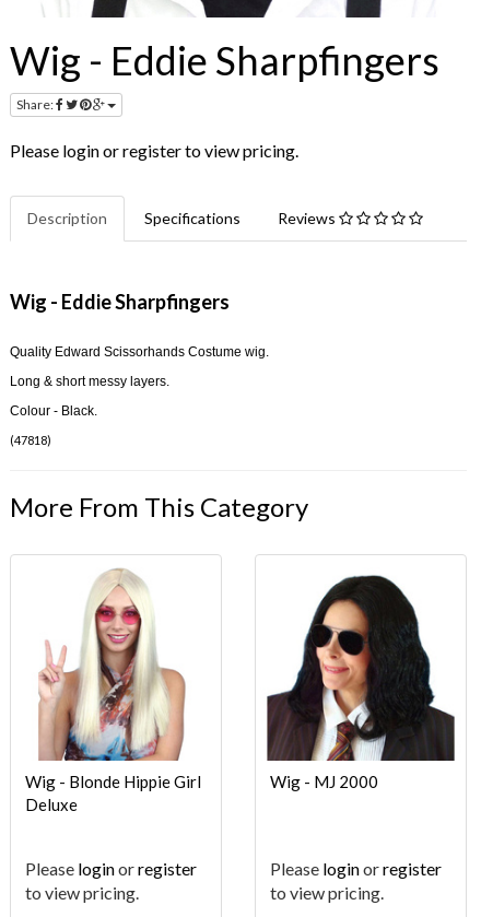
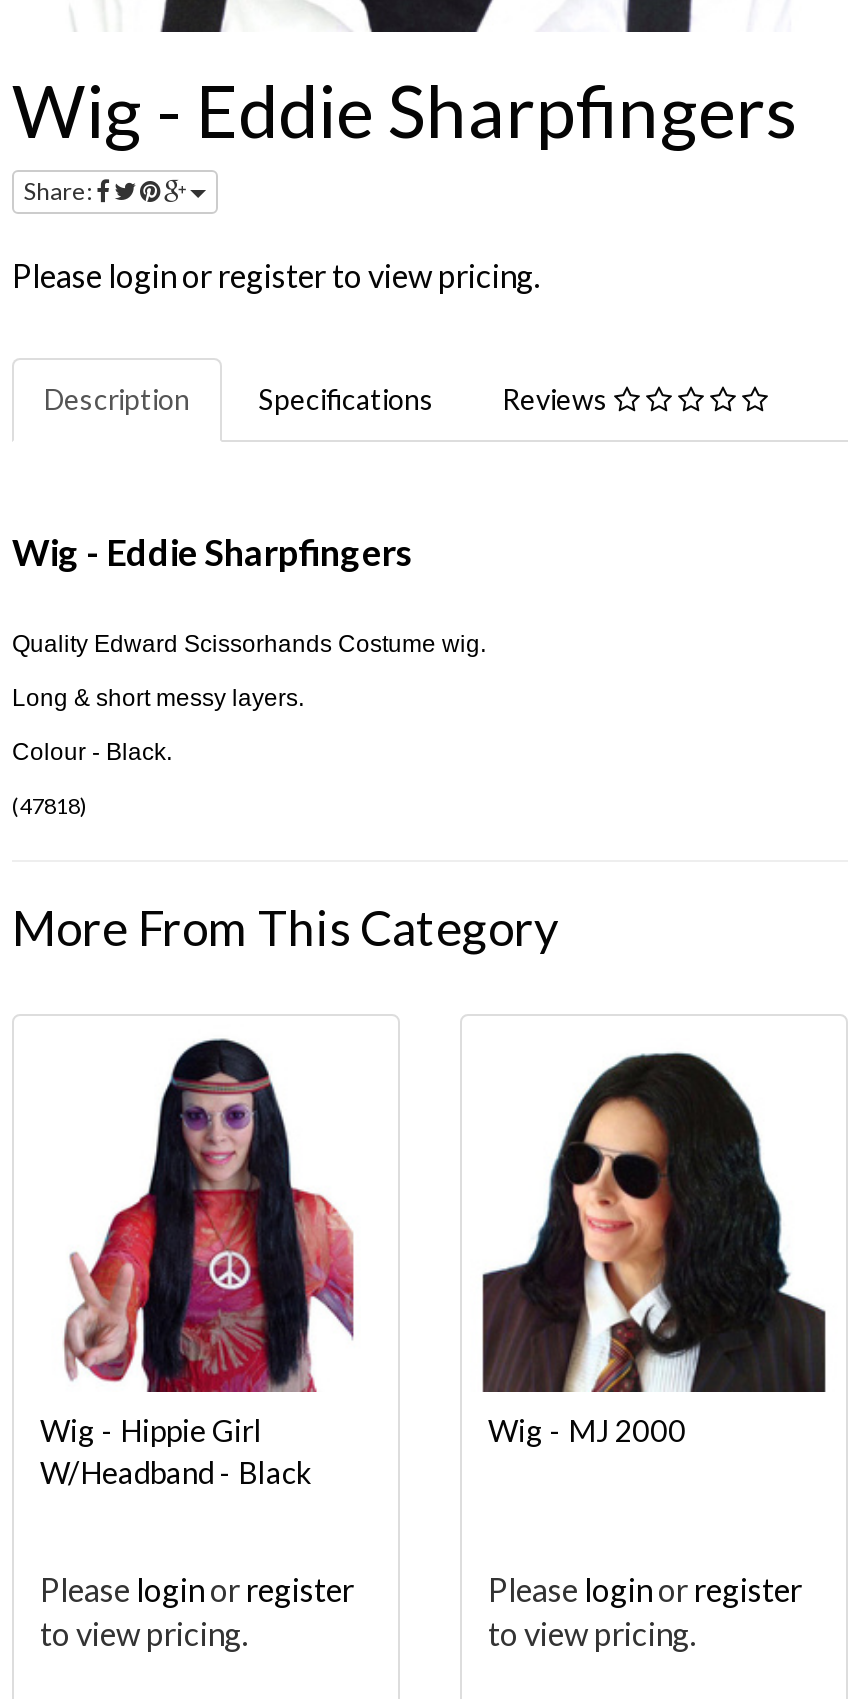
- [image]
- Wig - Blonde Hippie Girl
- Deluxe
+ [image]
+ Wig - Hippie Girl
+ W/Headband - Black
